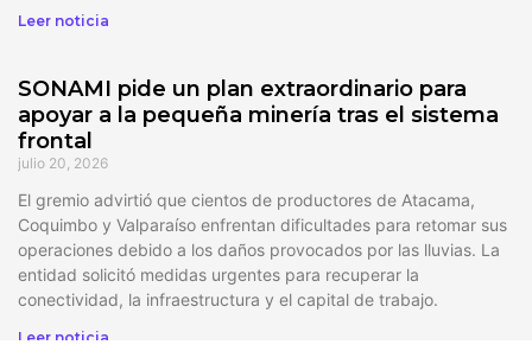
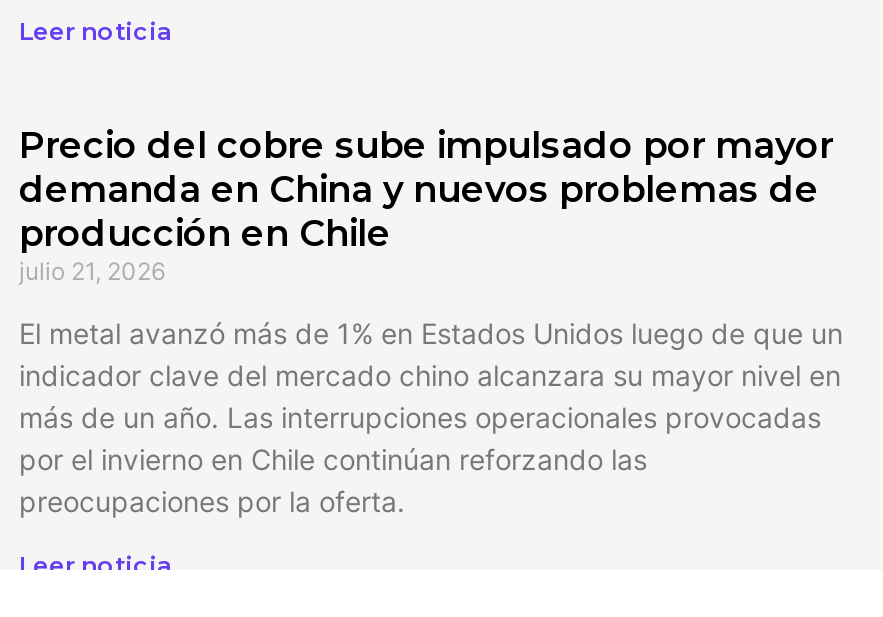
- SONAMI pide un plan extraordinario para
- apoyar a la pequeña minería tras el sistema
- frontal
- julio 20, 2026
+ Precio del cobre sube impulsado por mayor
+ demanda en China y nuevos problemas de
+ producción en Chile
+ julio 21, 2026

- El gremio advirtió que cientos de productores de Atacama,
- Coquimbo y Valparaíso enfrentan dificultades para retomar sus
- operaciones debido a los daños provocados por las lluvias. La
- entidad solicitó medidas urgentes para recuperar la
- conectividad, la infraestructura y el capital de trabajo.
+ El metal avanzó más de 1% en Estados Unidos luego de que un
+ indicador clave del mercado chino alcanzara su mayor nivel en
+ más de un año. Las interrupciones operacionales provocadas
+ por el invierno en Chile continúan reforzando las
+ preocupaciones por la oferta.
